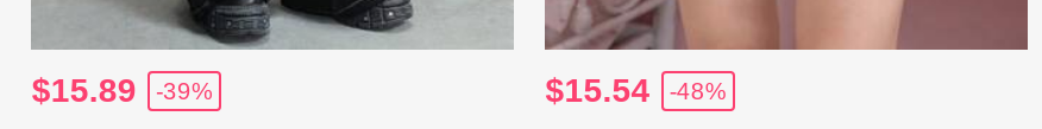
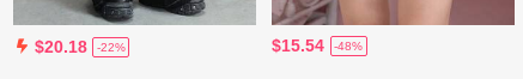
- $15.89
+ $20.18

- -39%
+ -22%
